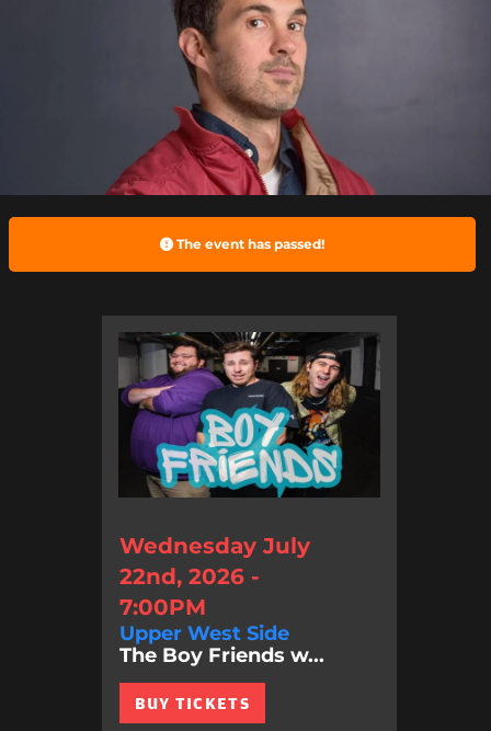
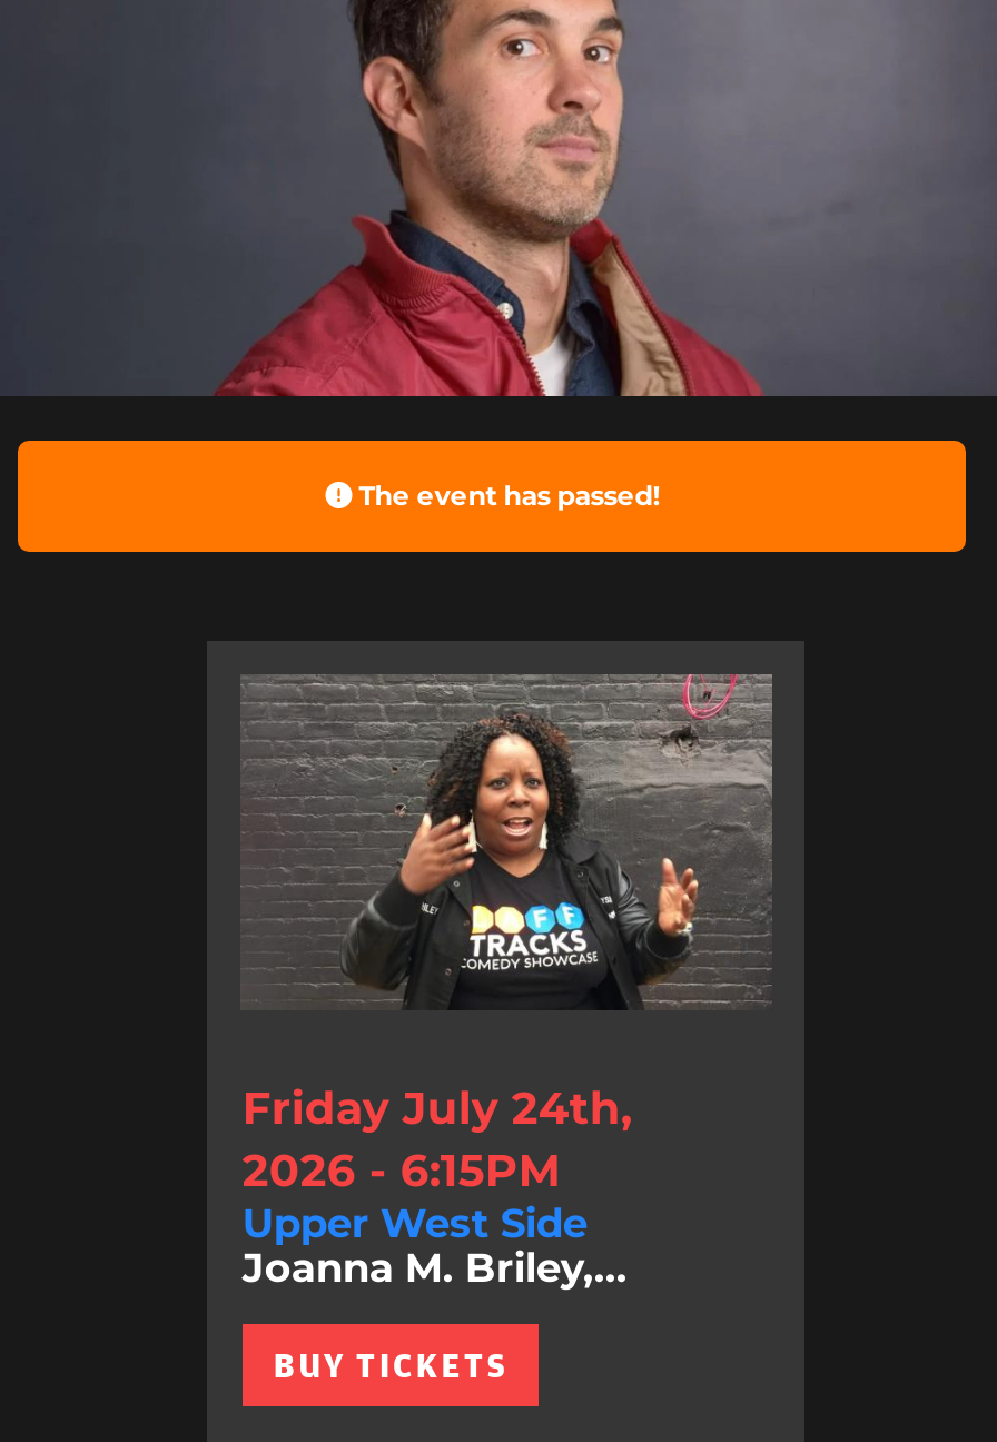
- [image]
- Wednesday July
- 22nd, 2026 -
- 7:00PM
+ [image]
+ Friday July 24th,
+ 2026 - 6:15PM

- The Boy Friends w...
+ Joanna M. Briley,...
